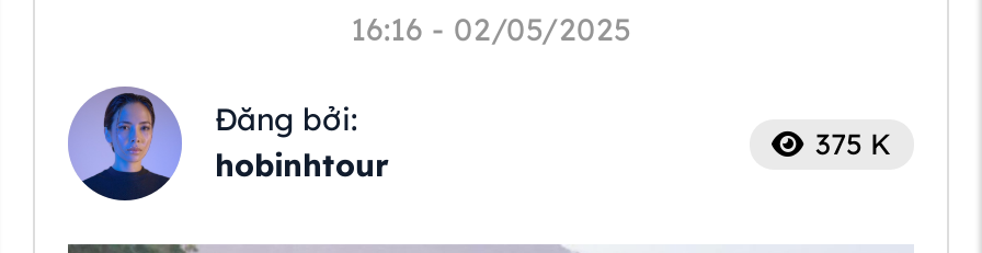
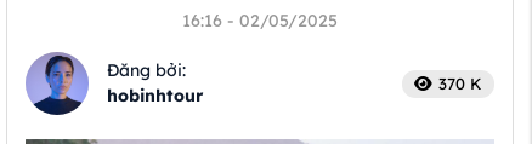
- 375 K
+ 370 K
